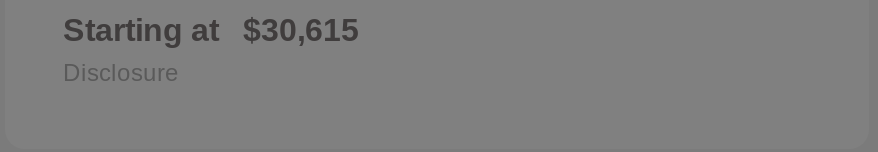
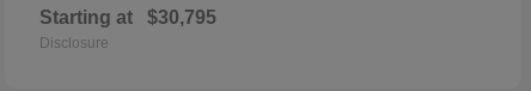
- Starting at $30,615
+ Starting at $30,795
